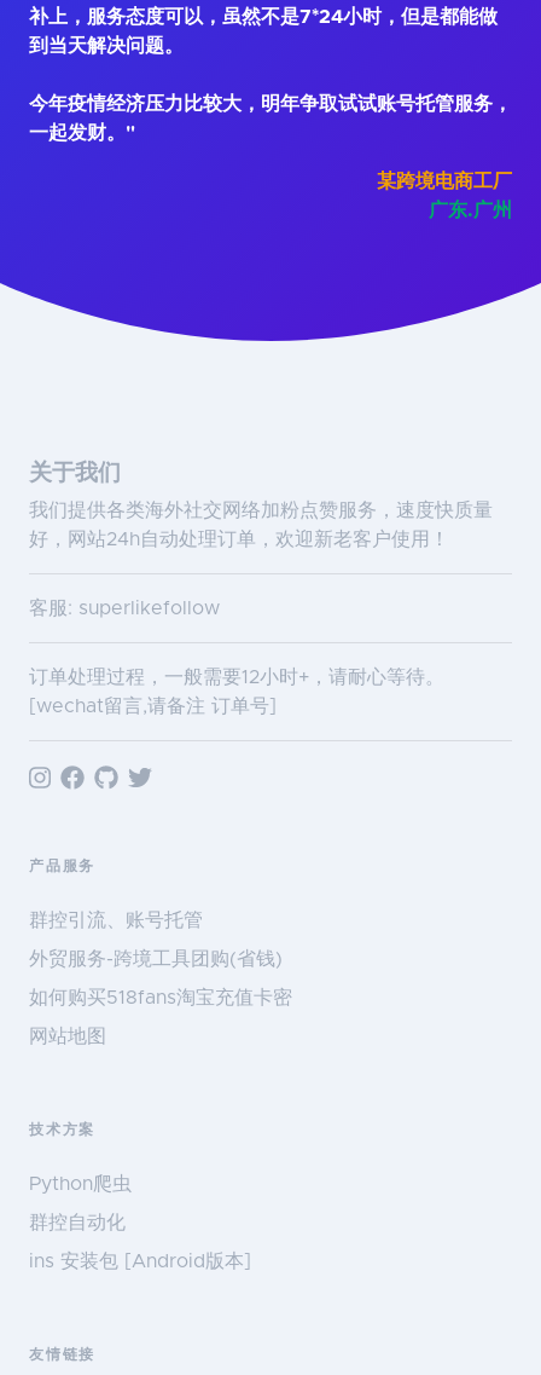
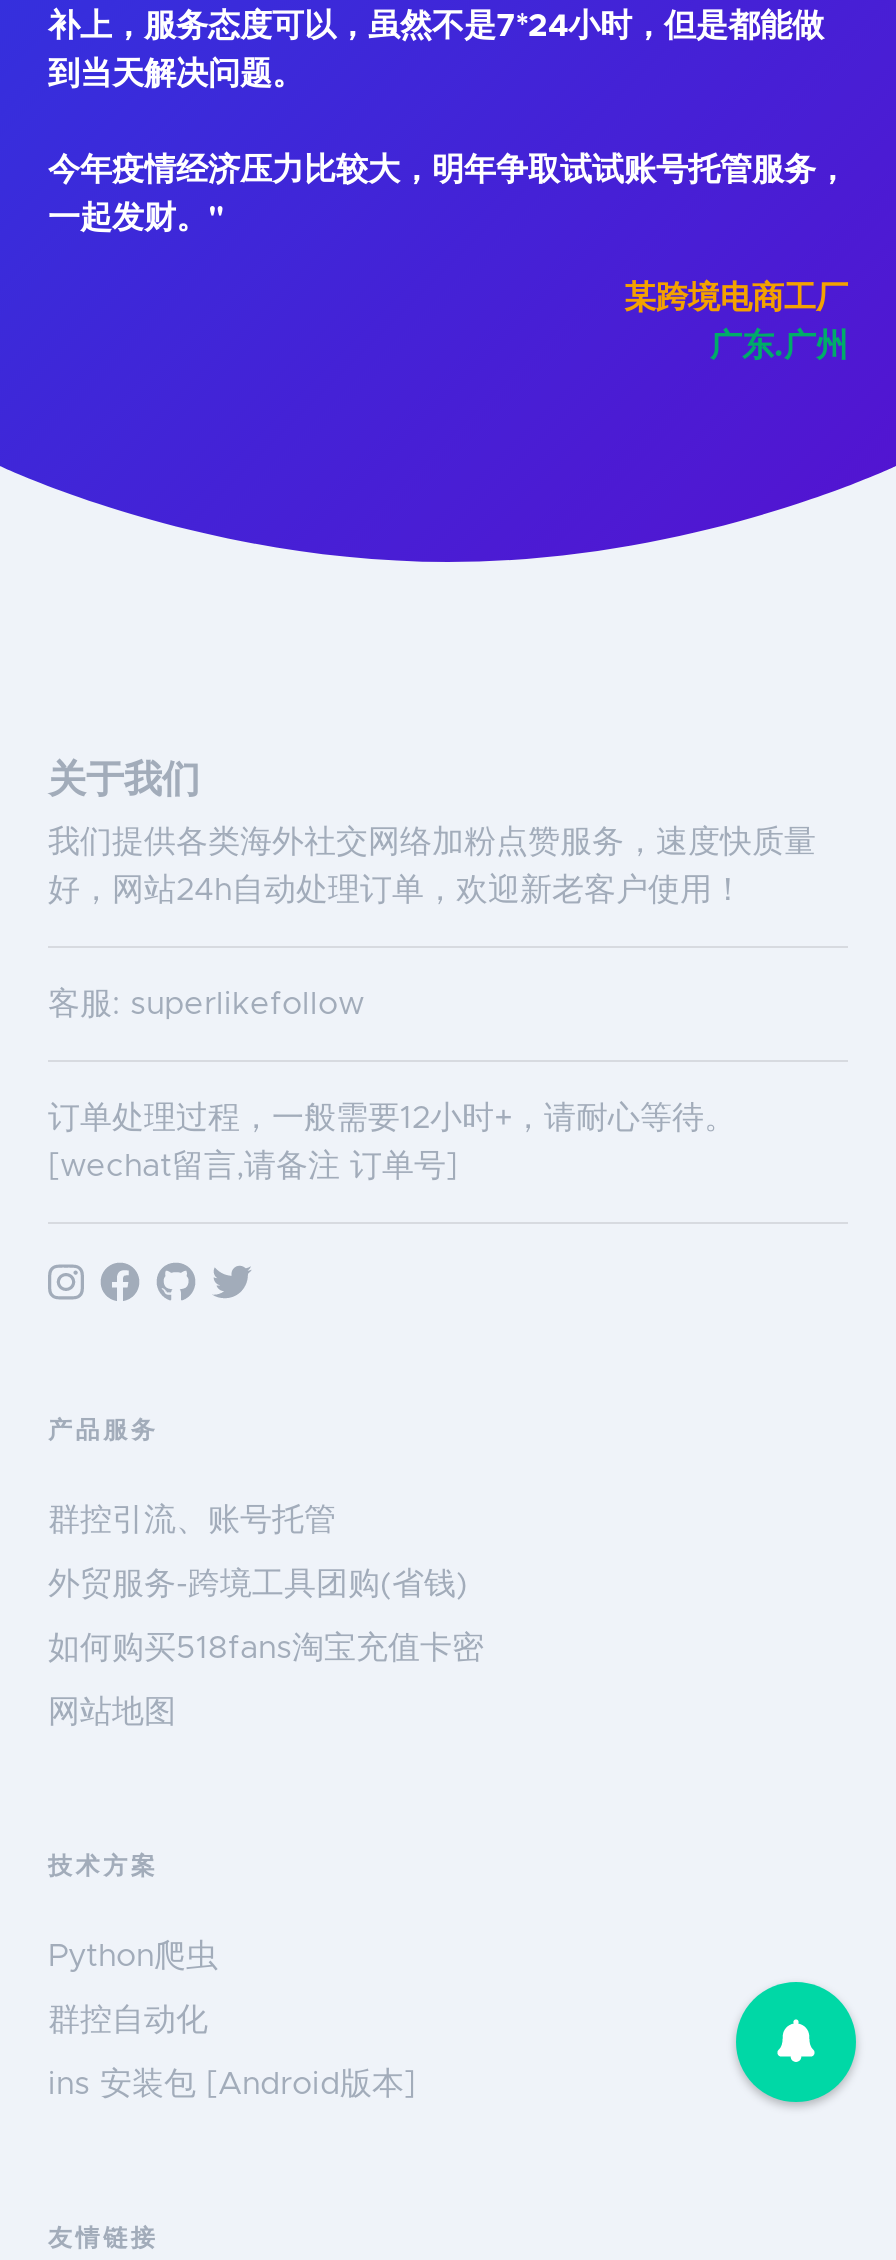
+ [image]
